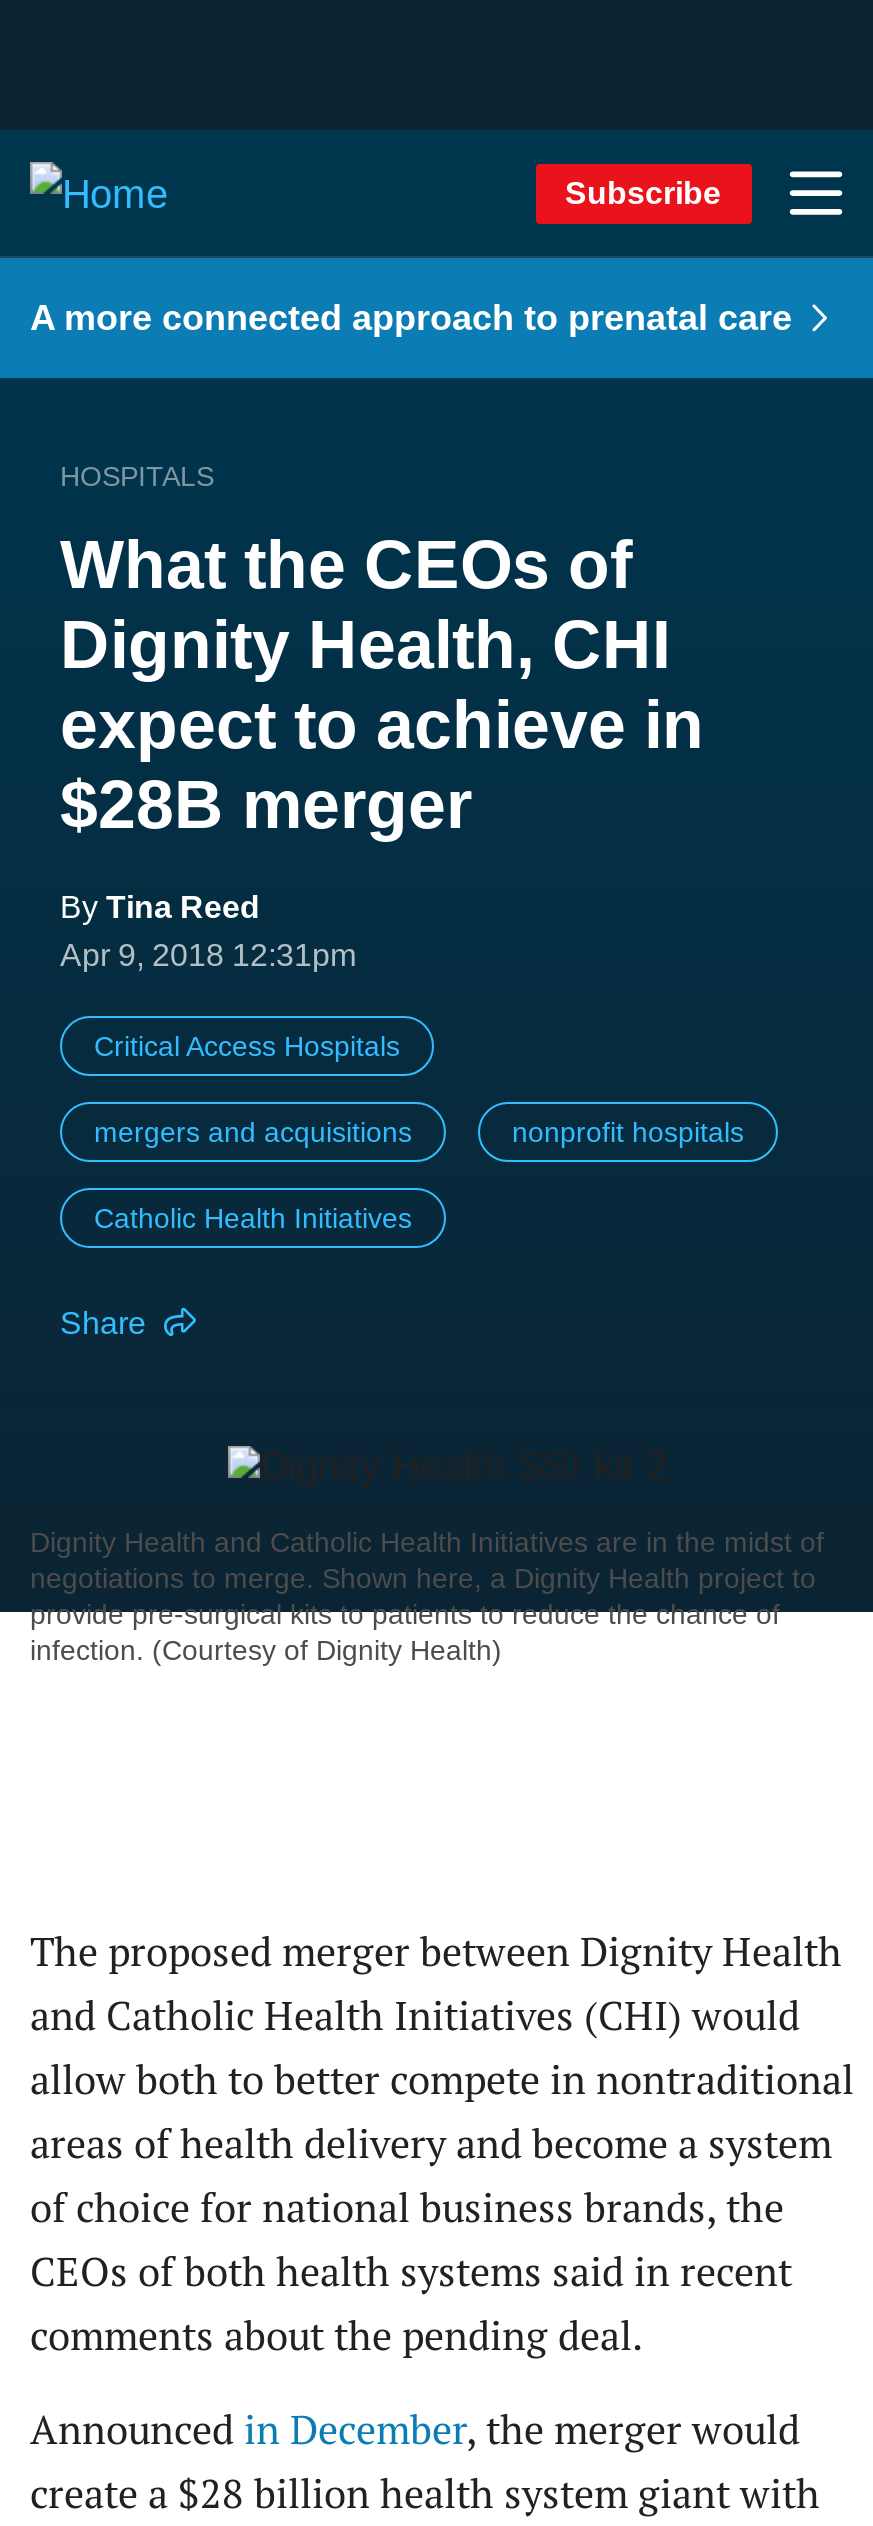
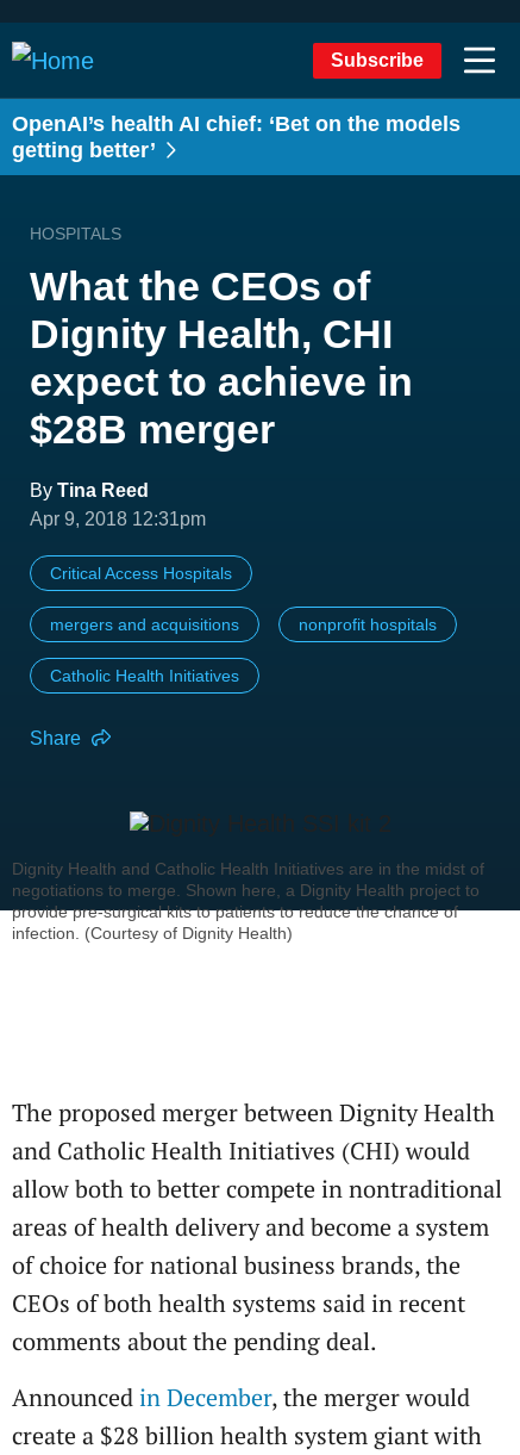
- A more connected approach to prenatal care
+ OpenAI’s health AI chief: ‘Bet on the models
+ getting better’
